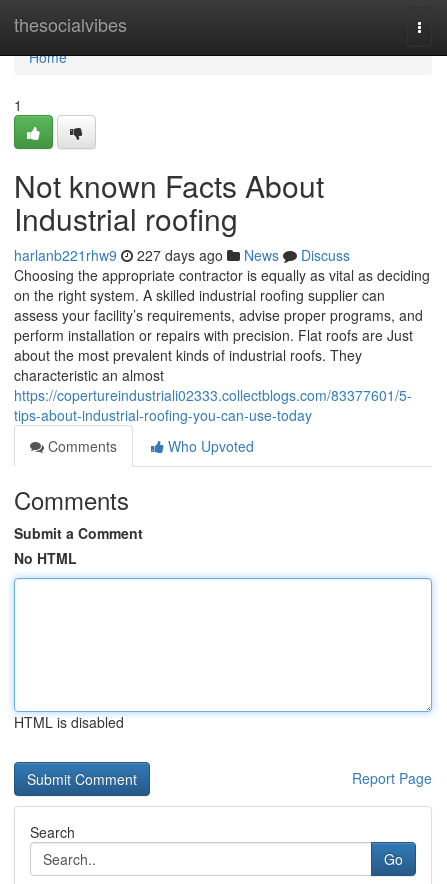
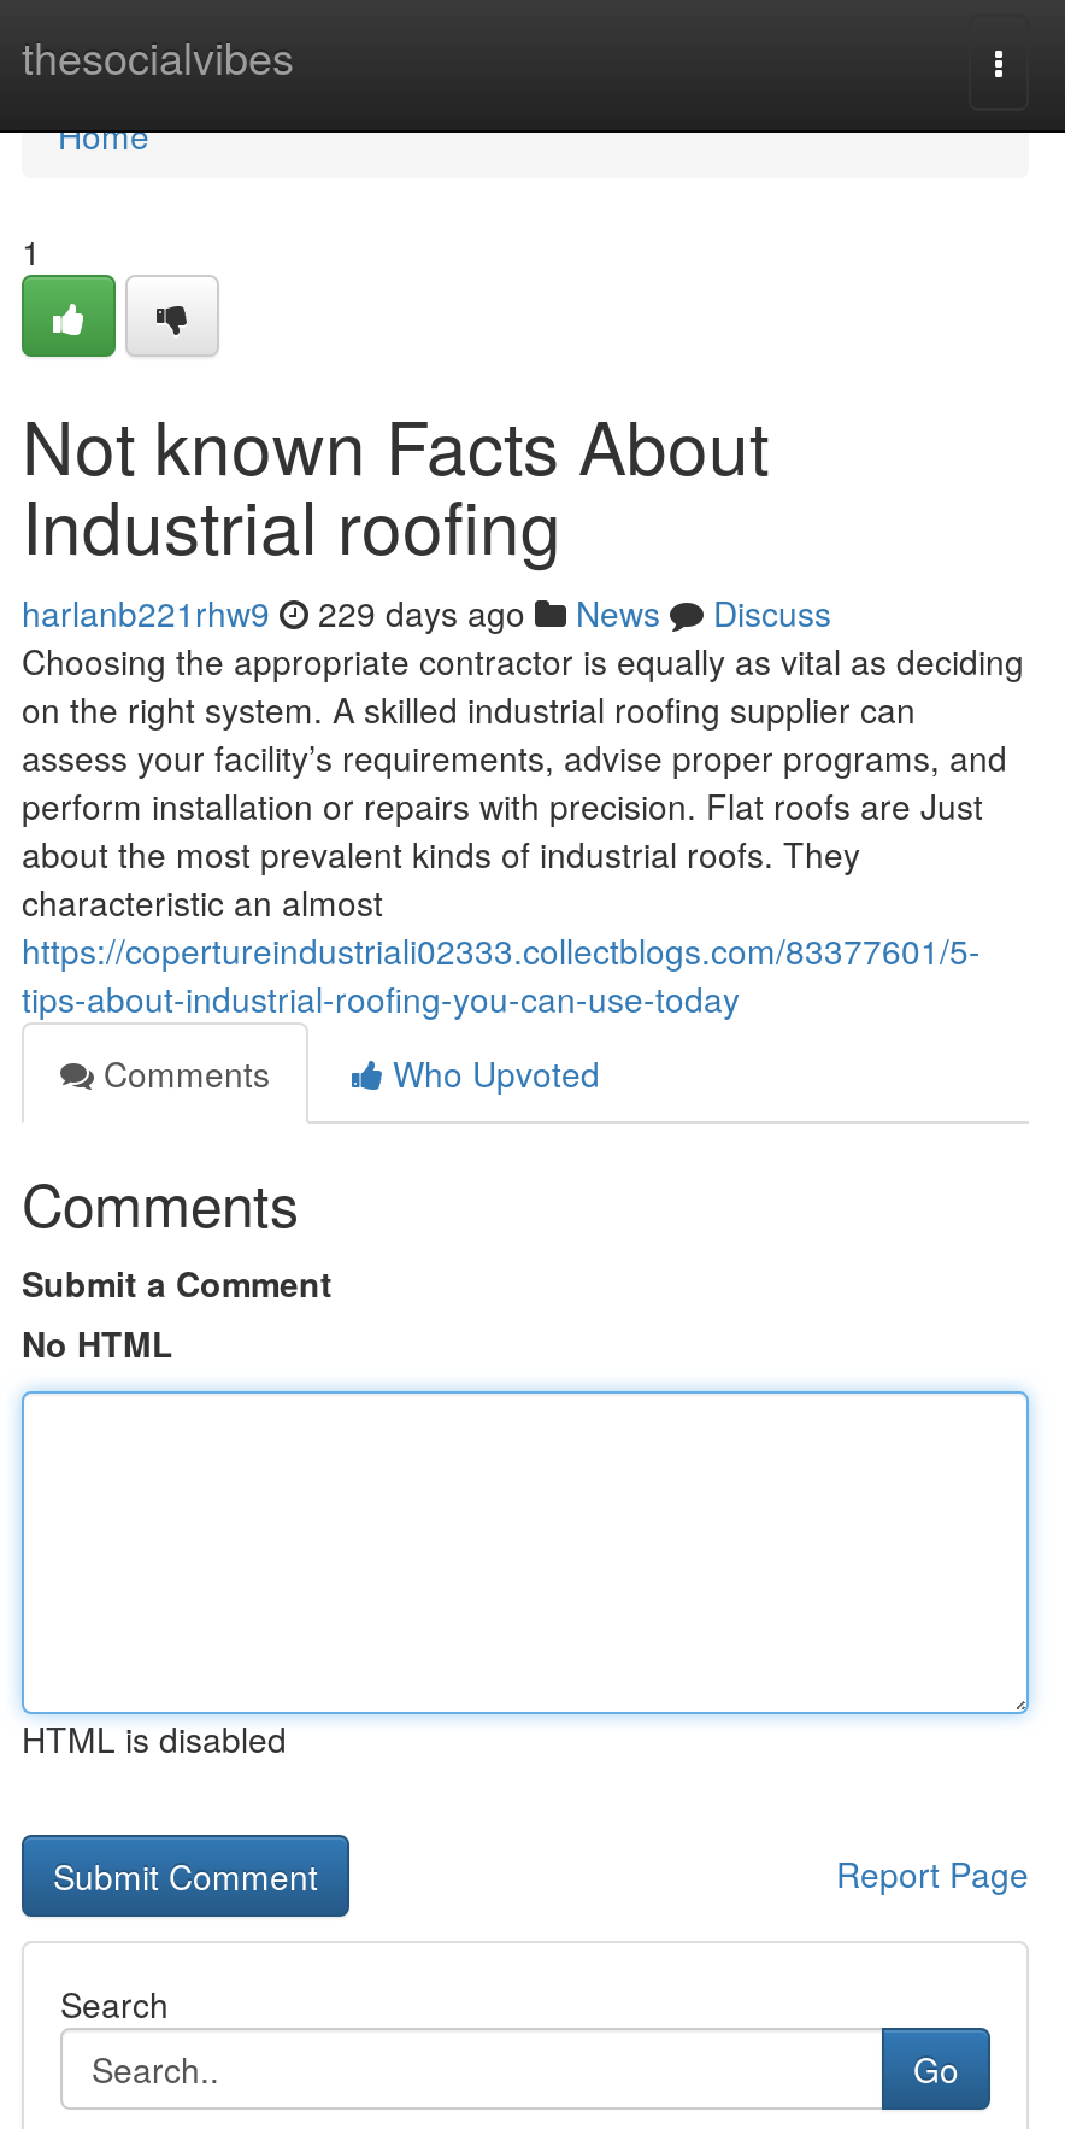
- harlanb221rhw9 227 days ago News Discuss
+ harlanb221rhw9 229 days ago News Discuss
